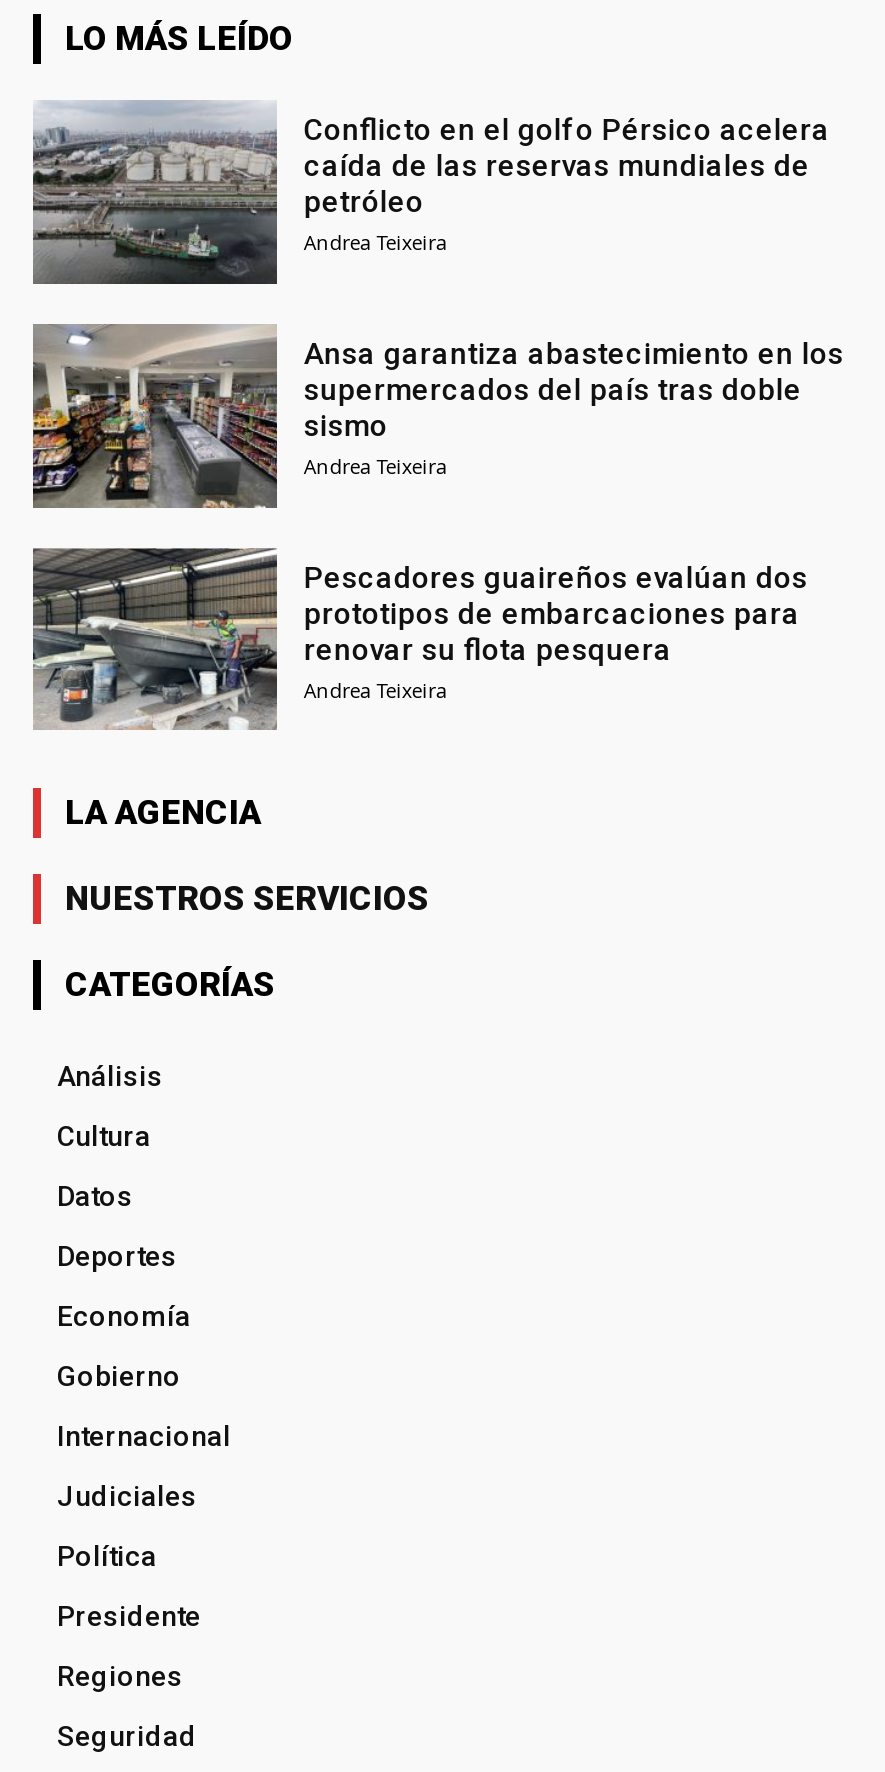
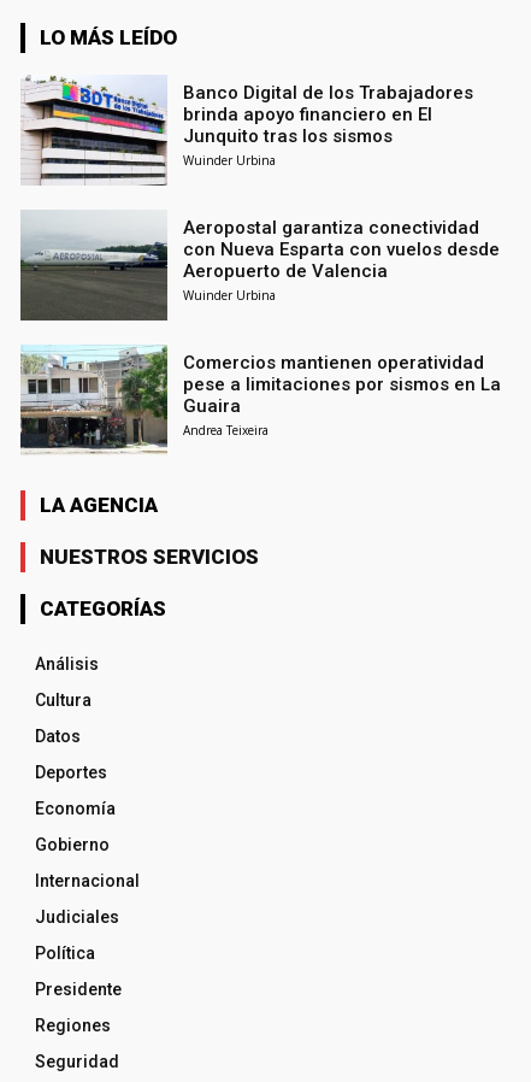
- [image]
- Conflicto en el golfo Pérsico acelera
- caída de las reservas mundiales de
- petróleo
- Andrea Teixeira
+ [image]
+ Banco Digital de los Trabajadores
+ brinda apoyo financiero en El
+ Junquito tras los sismos
+ Wuinder Urbina

- [image]
- Ansa garantiza abastecimiento en los
- supermercados del país tras doble
- sismo
- Andrea Teixeira
+ [image]
+ Aeropostal garantiza conectividad
+ con Nueva Esparta con vuelos desde
+ Aeropuerto de Valencia
+ Wuinder Urbina

- [image]
- Pescadores guaireños evalúan dos
- prototipos de embarcaciones para
- renovar su flota pesquera
+ [image]
+ Comercios mantienen operatividad
+ pese a limitaciones por sismos en La
+ Guaira
